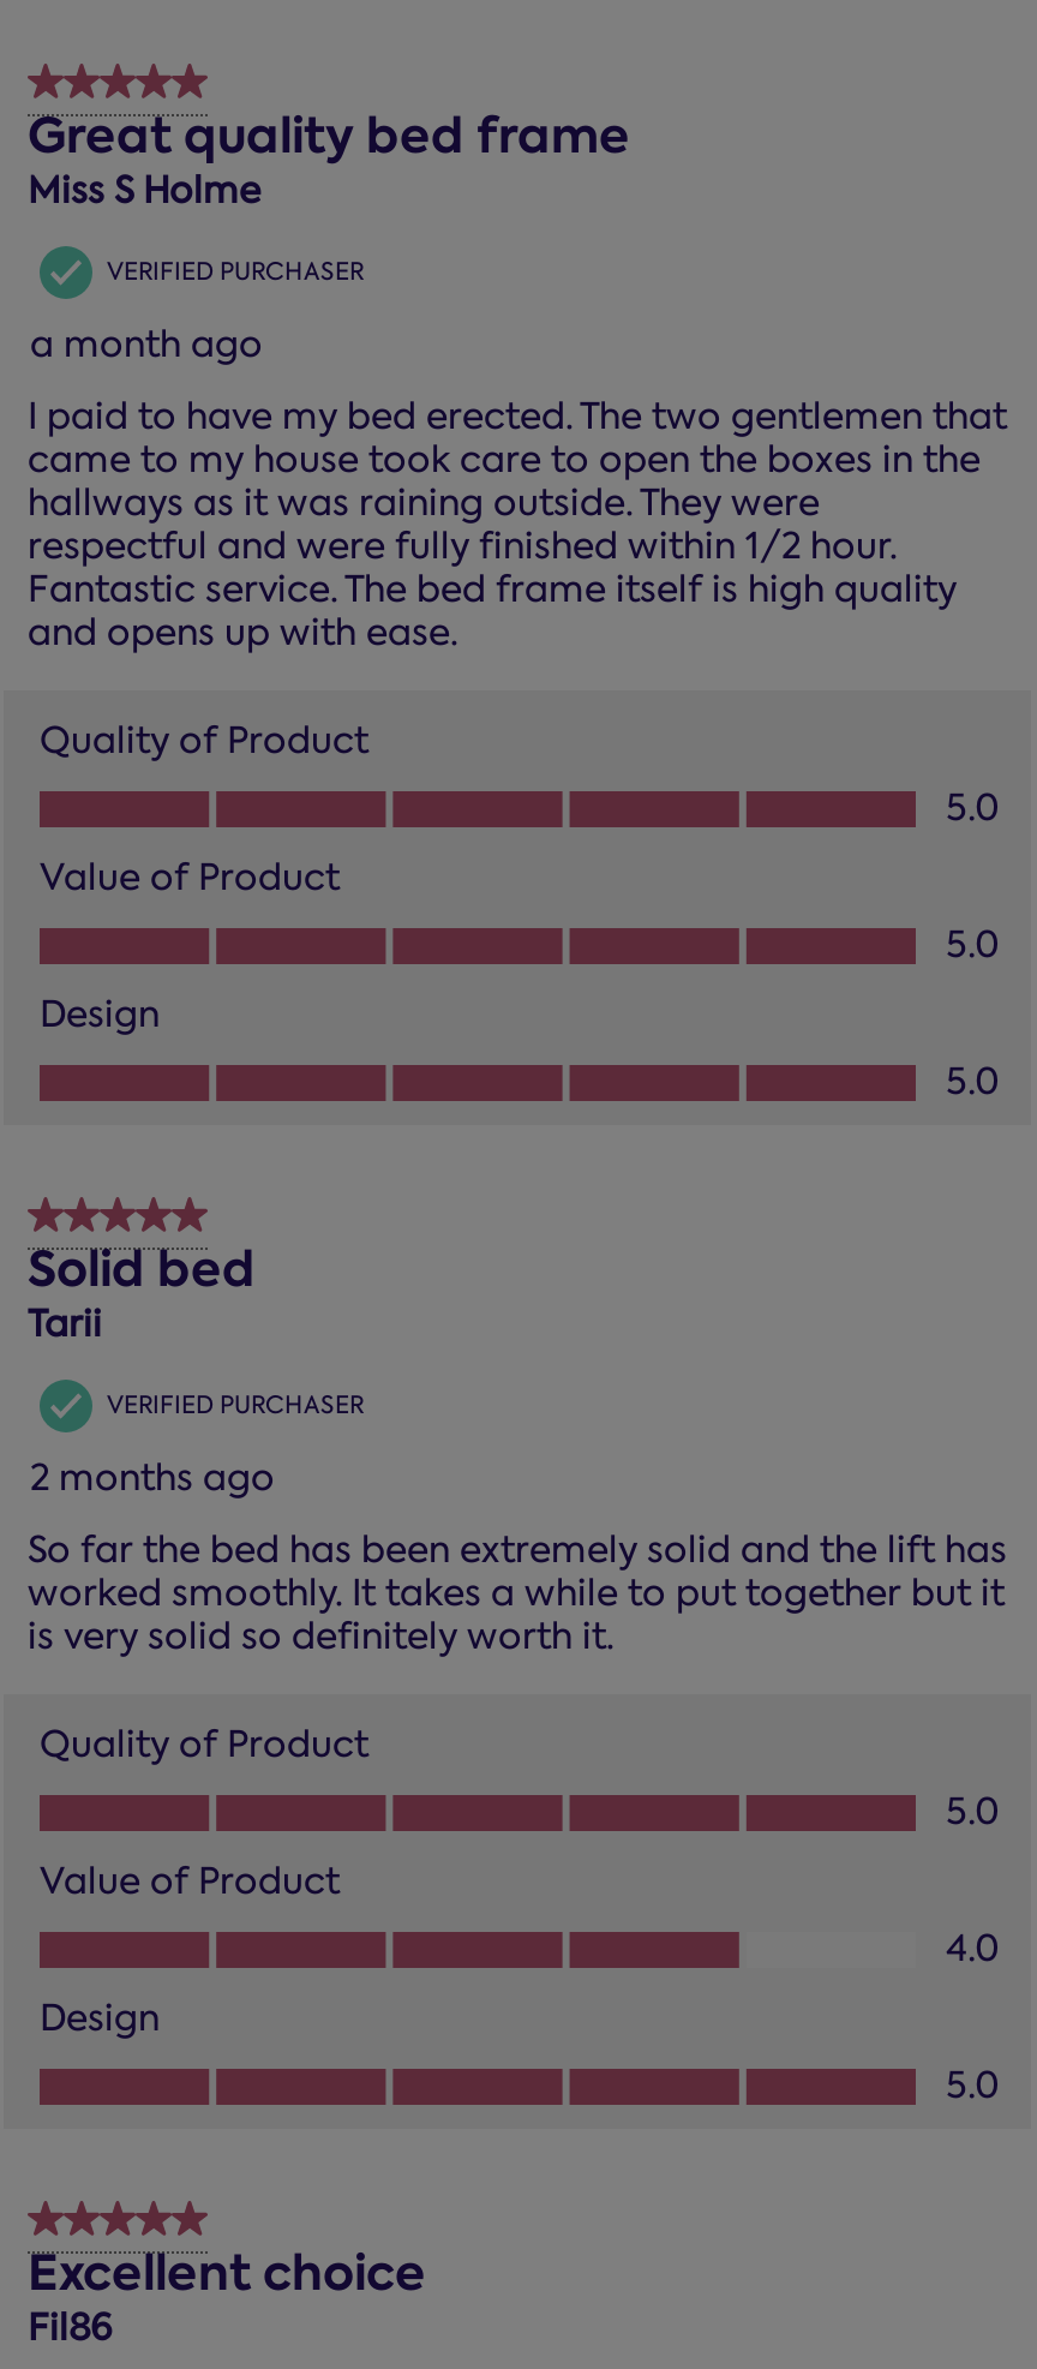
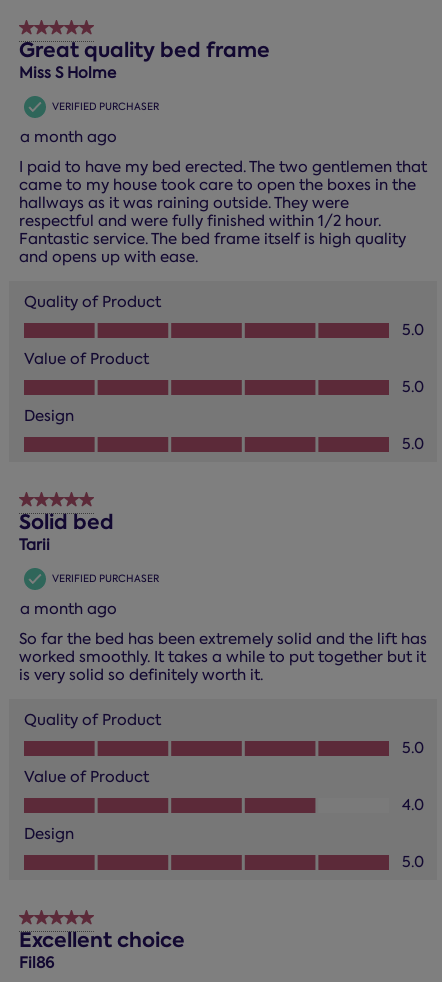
- 2 months ago
+ a month ago
